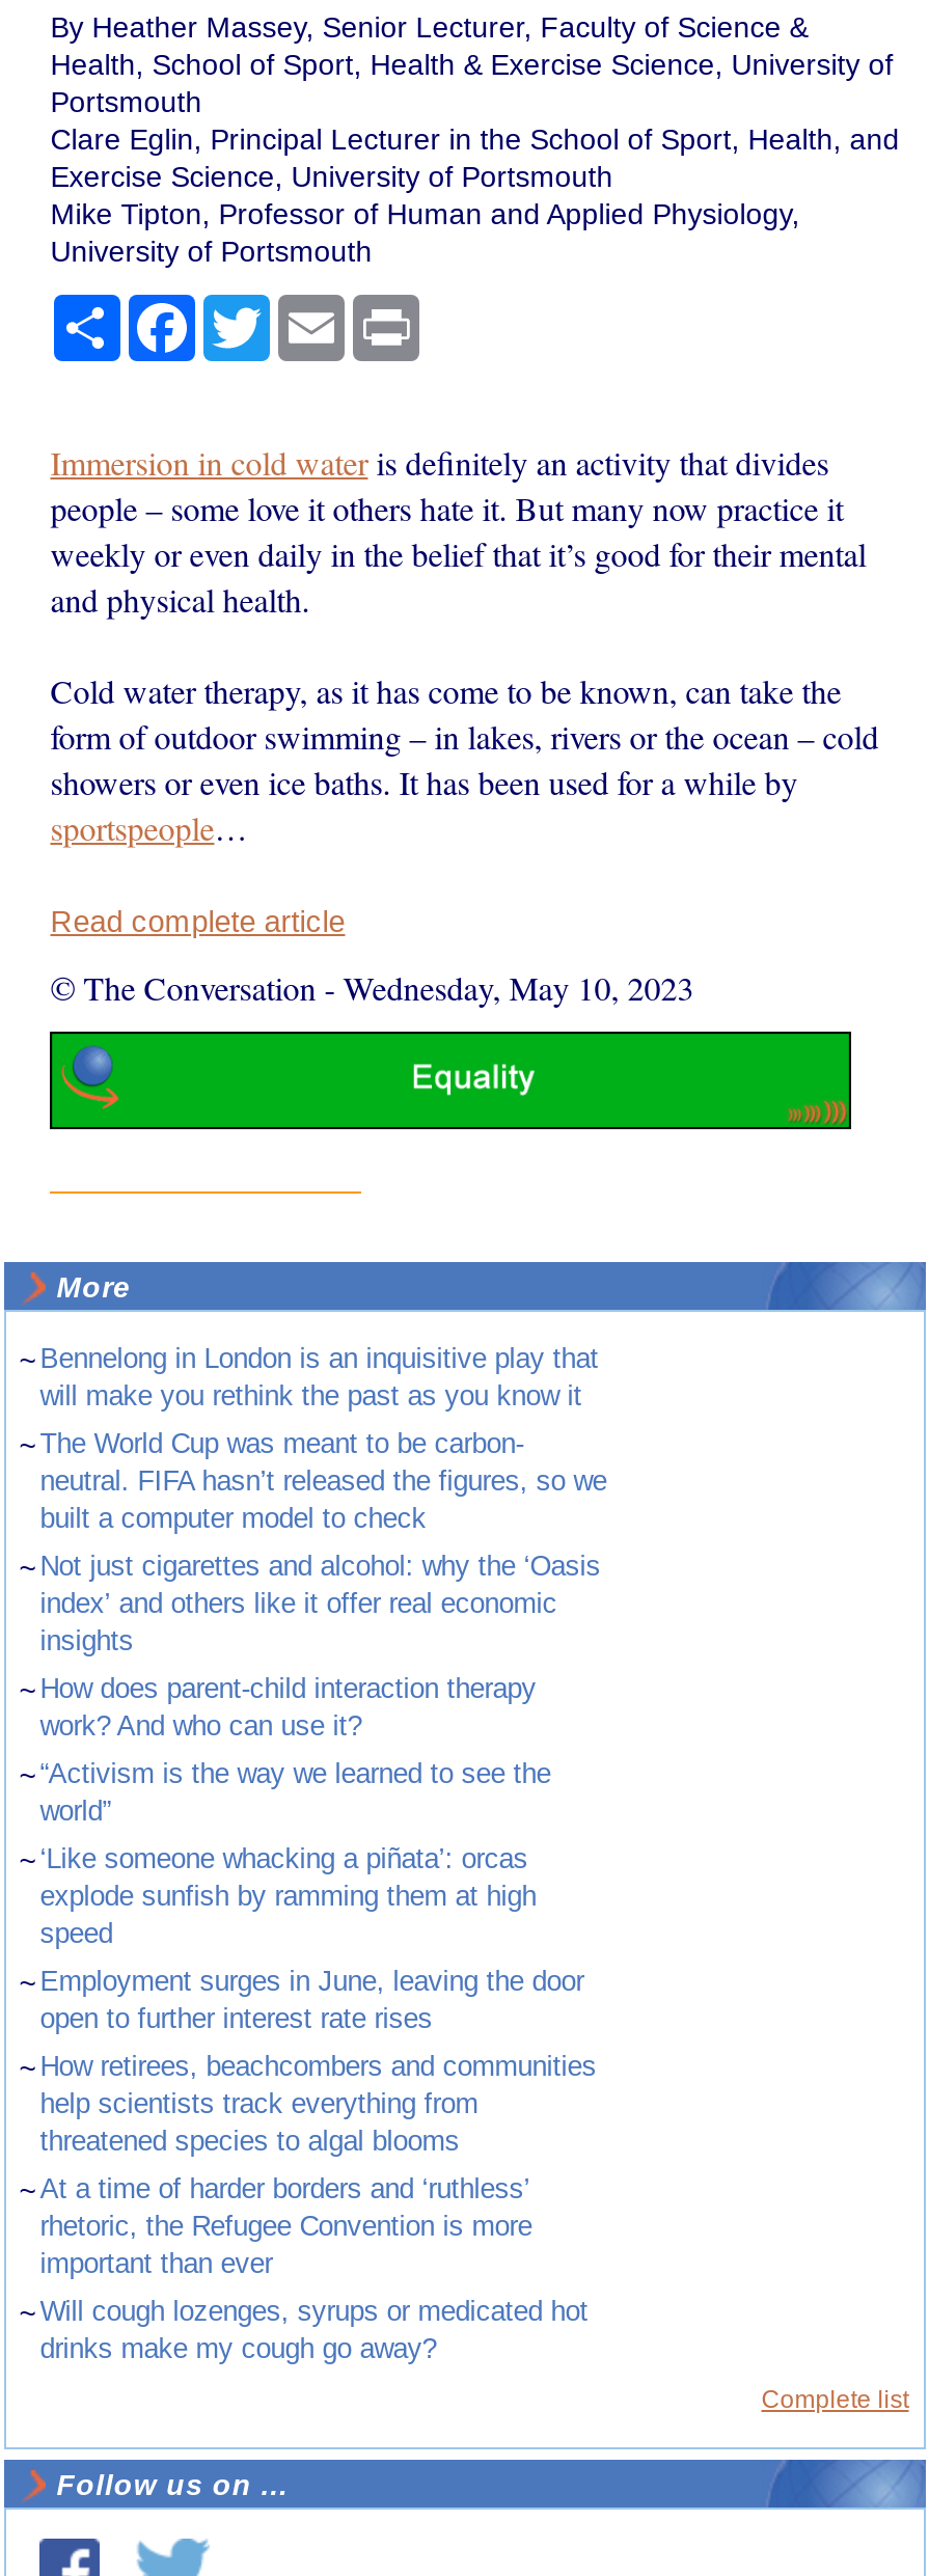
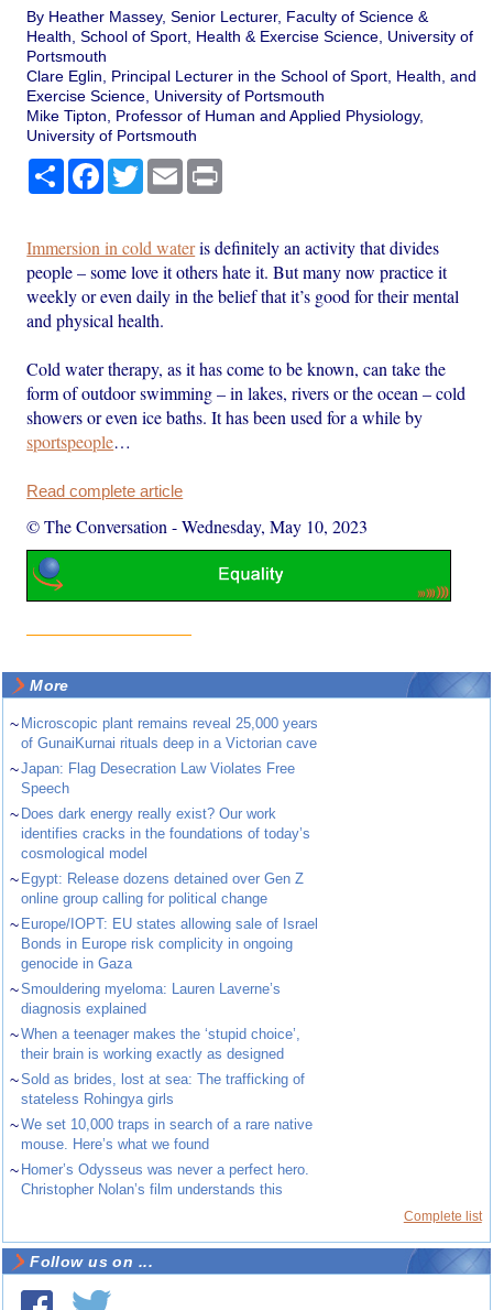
- ~ Bennelong in London is an inquisitive play that
- will make you rethink the past as you know it
+ ~ Microscopic plant remains reveal 25,000 years
+ of GunaiKurnai rituals deep in a Victorian cave

- ~ The World Cup was meant to be carbon-
- neutral. FIFA hasn’t released the figures, so we
- built a computer model to check
+ ~ Japan: Flag Desecration Law Violates Free
+ Speech

- ~ Not just cigarettes and alcohol: why the ‘Oasis
- index’ and others like it offer real economic
- insights
+ ~ Does dark energy really exist? Our work
+ identifies cracks in the foundations of today’s
+ cosmological model

- ~ How does parent-child interaction therapy
- work? And who can use it?
+ ~ Egypt: Release dozens detained over Gen Z
+ online group calling for political change

- ~ “Activism is the way we learned to see the
- world”
+ ~ Europe/IOPT: EU states allowing sale of Israel
+ Bonds in Europe risk complicity in ongoing
+ genocide in Gaza

- ~ ‘Like someone whacking a piñata’: orcas
- explode sunfish by ramming them at high
- speed
+ ~ Smouldering myeloma: Lauren Laverne’s
+ diagnosis explained

- ~ Employment surges in June, leaving the door
- open to further interest rate rises
+ ~ When a teenager makes the ‘stupid choice’,
+ their brain is working exactly as designed

- ~ How retirees, beachcombers and communities
- help scientists track everything from
- threatened species to algal blooms
+ ~ Sold as brides, lost at sea: The trafficking of
+ stateless Rohingya girls

- ~ At a time of harder borders and ‘ruthless’
- rhetoric, the Refugee Convention is more
- important than ever
+ ~ We set 10,000 traps in search of a rare native
+ mouse. Here’s what we found

- ~ Will cough lozenges, syrups or medicated hot
- drinks make my cough go away?
+ ~ Homer’s Odysseus was never a perfect hero.
+ Christopher Nolan’s film understands this
